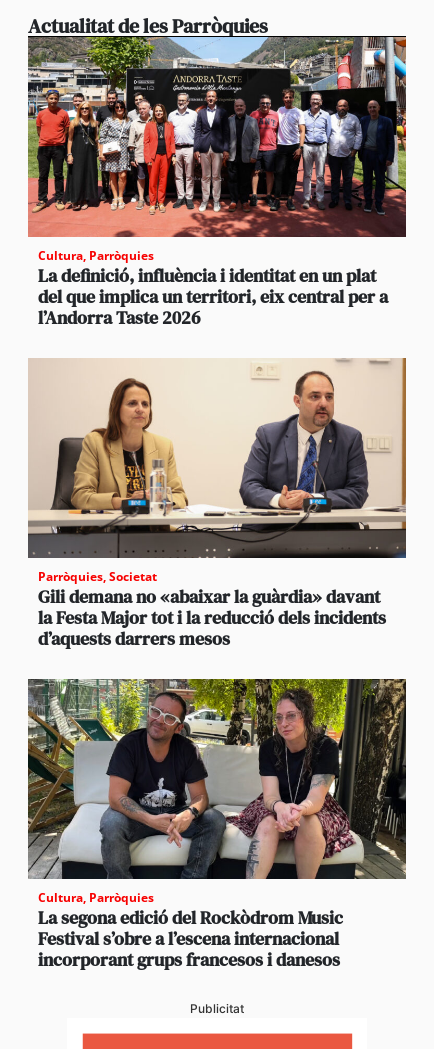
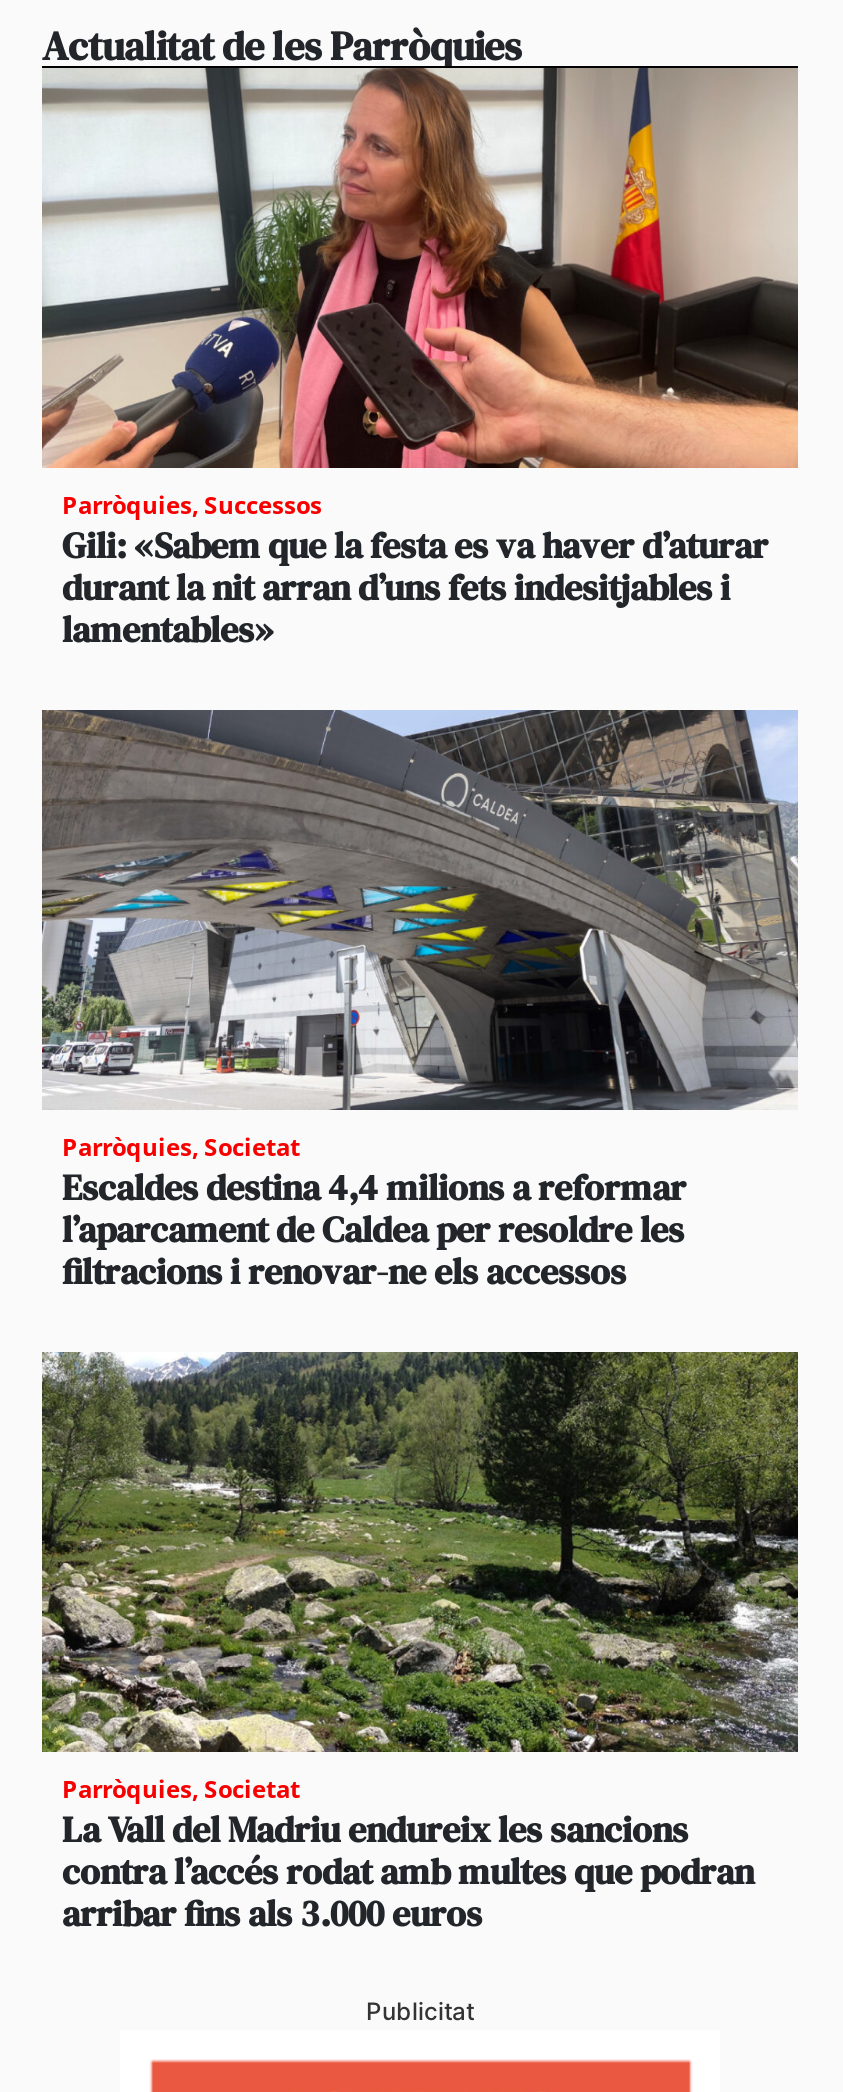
- [image]
- Cultura, Parròquies
- La definició, influència i identitat en un plat
- del que implica un territori, eix central per a
- l’Andorra Taste 2026
+ [image]
+ Parròquies, Successos
+ Gili: «Sabem que la festa es va haver d’aturar
+ durant la nit arran d’uns fets indesitjables i
+ lamentables»

- [image]
- Gili demana no «abaixar la guàrdia» davant
- la Festa Major tot i la reducció dels incidents
- d’aquests darrers mesos
+ [image]
+ Escaldes destina 4,4 milions a reformar
+ l’aparcament de Caldea per resoldre les
+ filtracions i renovar-ne els accessos

- [image]
- Cultura, Parròquies
- La segona edició del Rockòdrom Music
- Festival s’obre a l’escena internacional
- incorporant grups francesos i danesos
+ [image]
+ Parròquies, Societat
+ La Vall del Madriu endureix les sancions
+ contra l’accés rodat amb multes que podran
+ arribar fins als 3.000 euros
